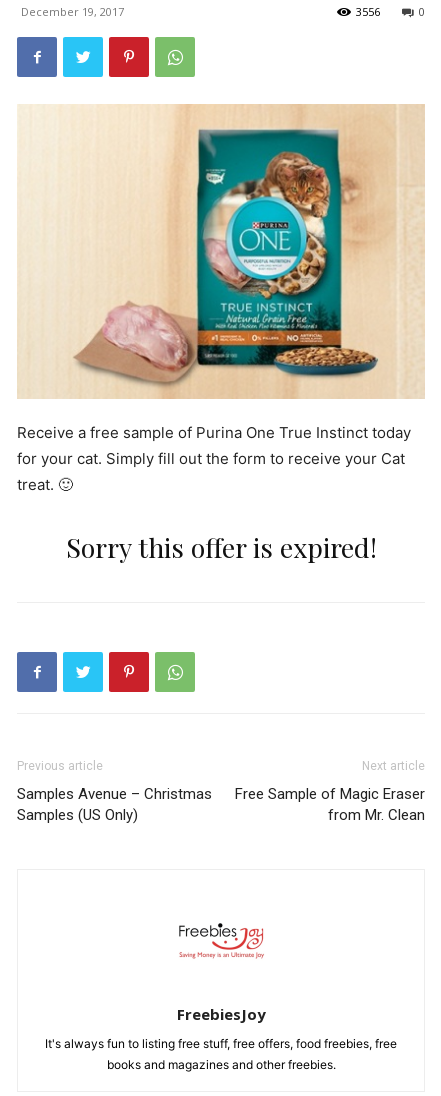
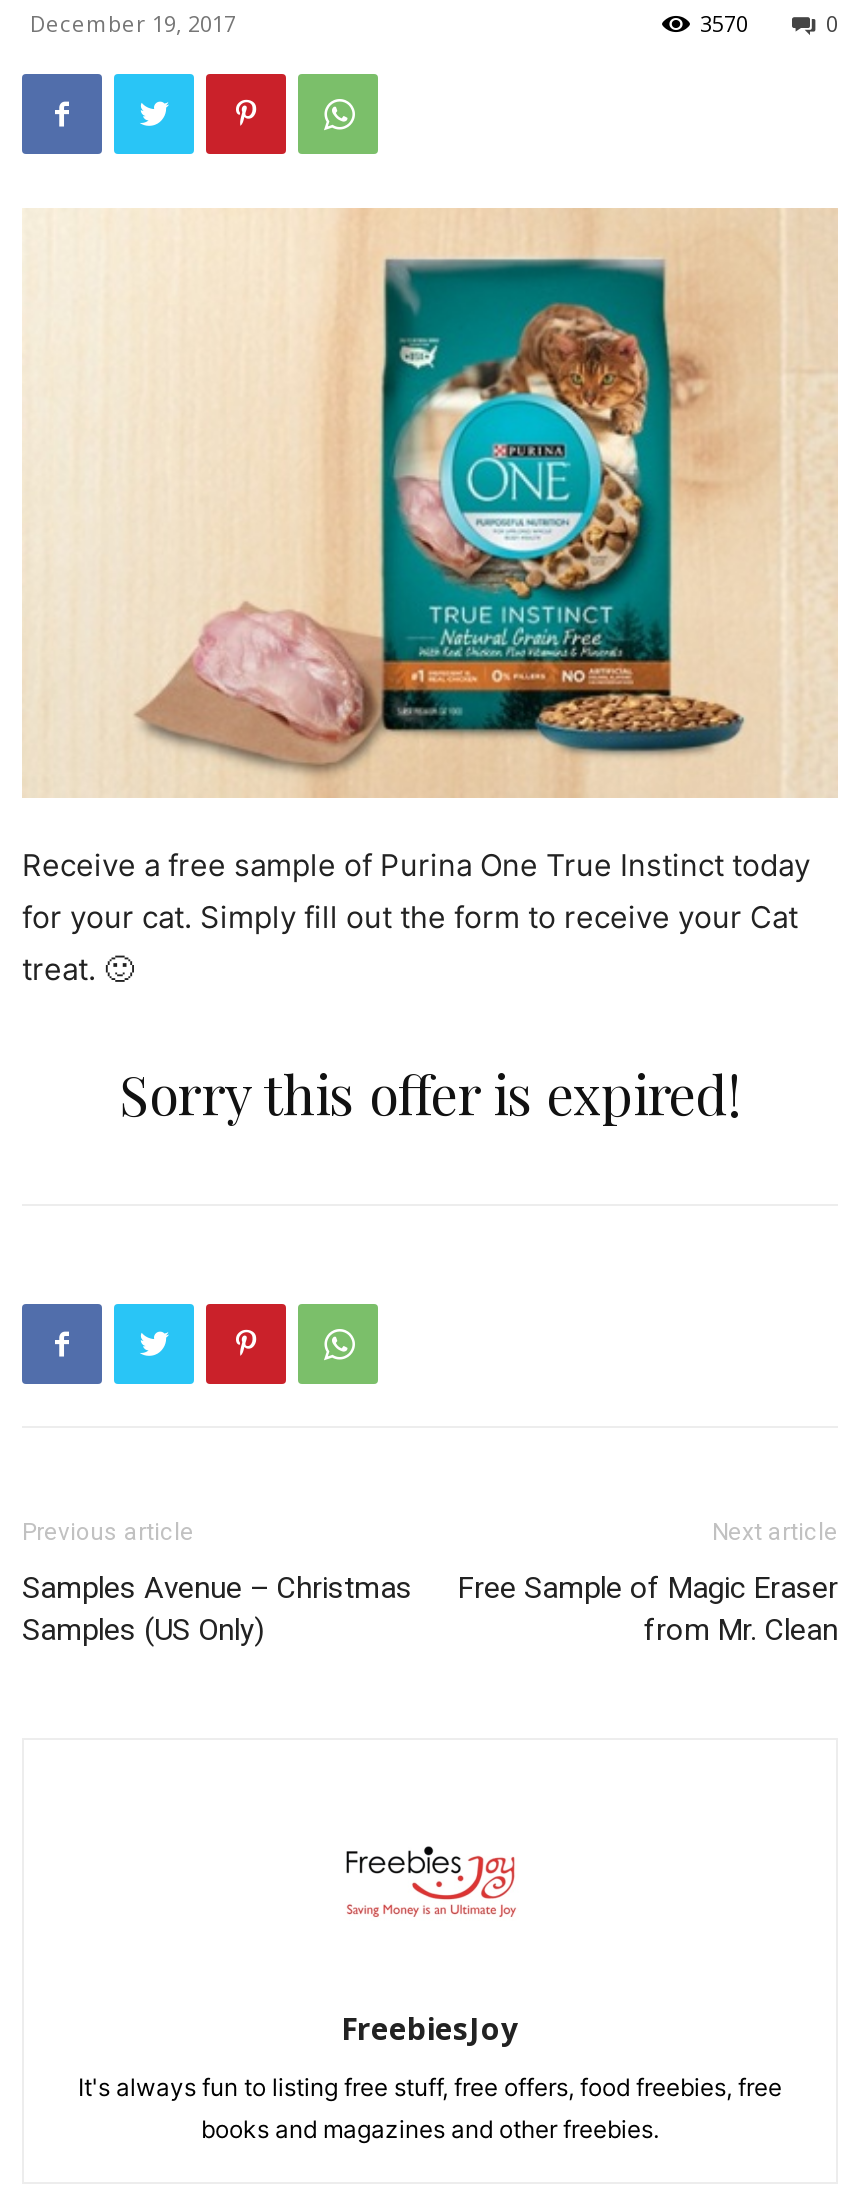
- 3556
+ 3570
